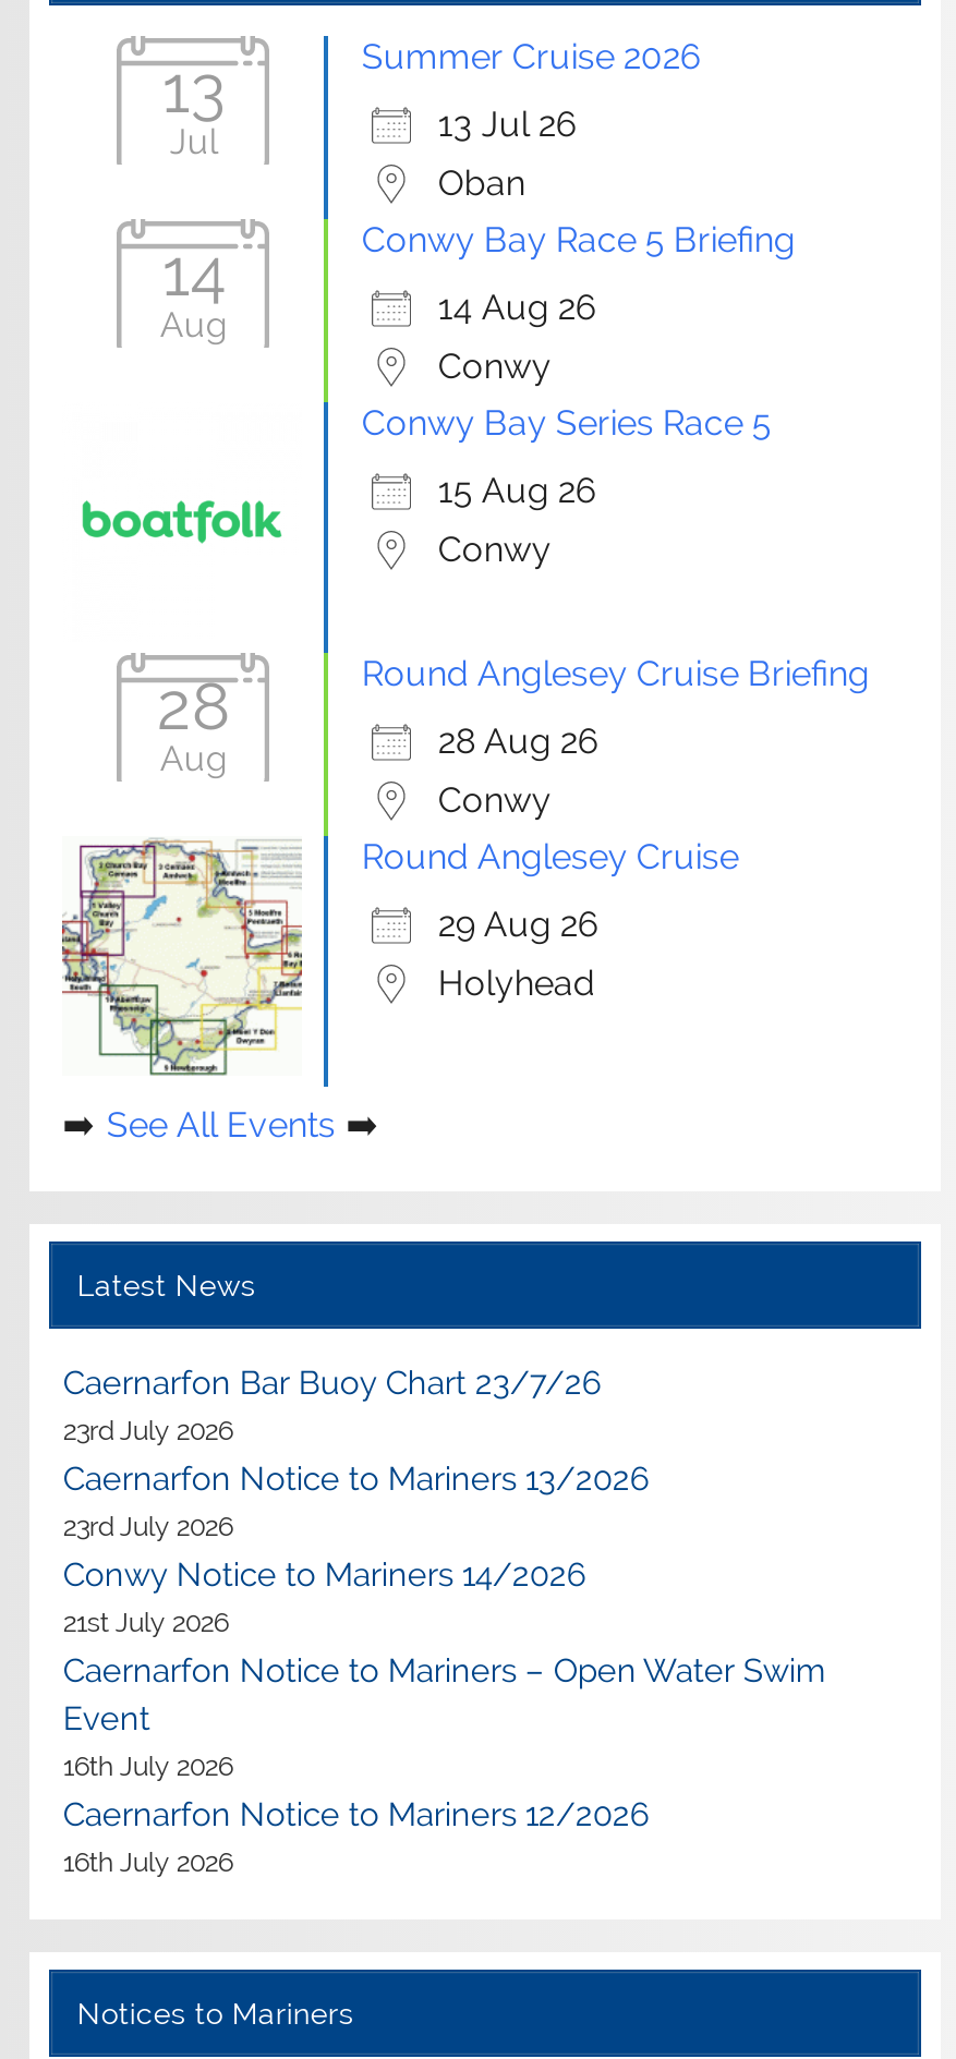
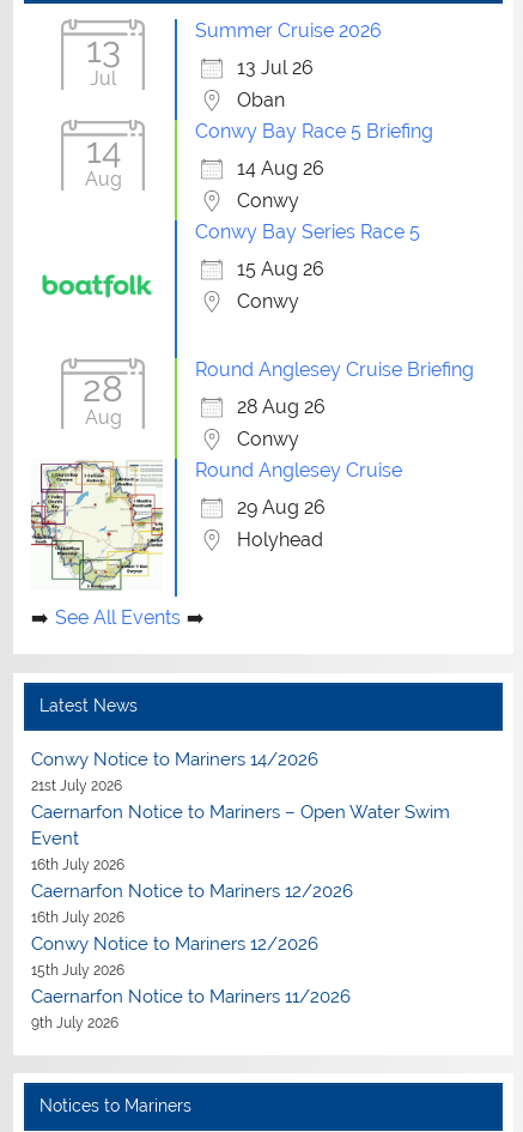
- Caernarfon Bar Buoy Chart 23/7/26
- 23rd July 2026
- Caernarfon Notice to Mariners 13/2026
- 23rd July 2026

moved up: Conwy Notice to Mariners 14/2026 | 21st July 2026 | Caernarfon Notice to Mariners – Open Water Swim | Event | 16th July 2026 | Caernarfon Notice to Mariners 12/2026 | 16th July 2026

+ Conwy Notice to Mariners 12/2026
+ 15th July 2026
+ Caernarfon Notice to Mariners 11/2026
+ 9th July 2026
